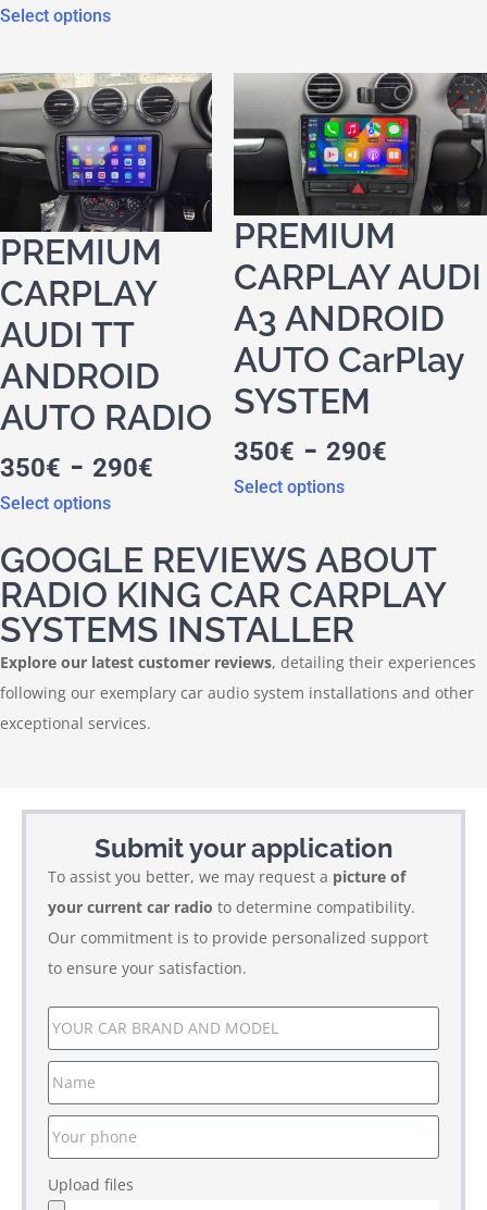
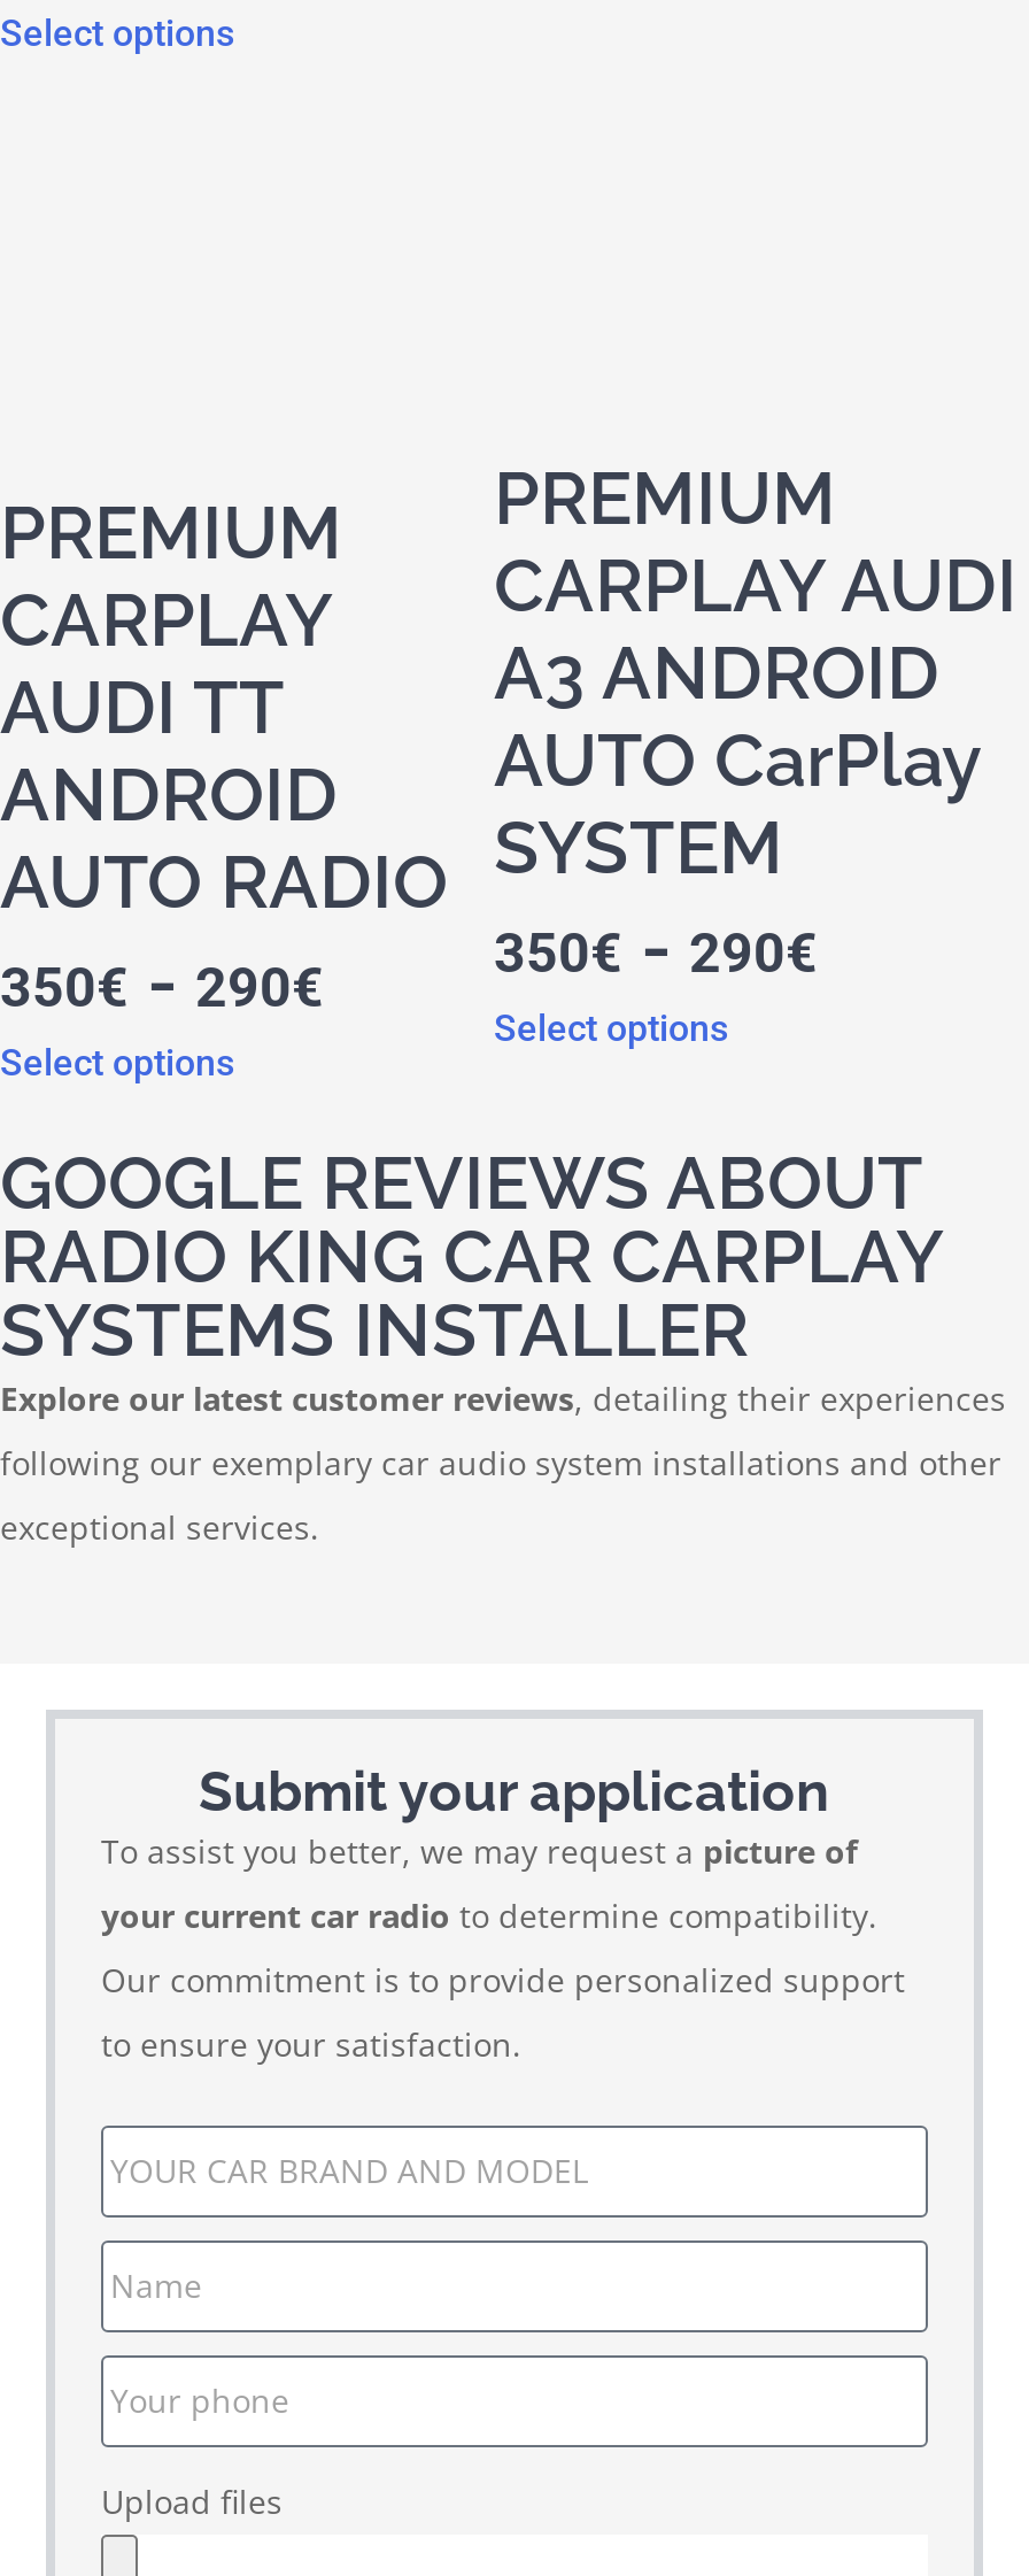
- [image]

- [image]
